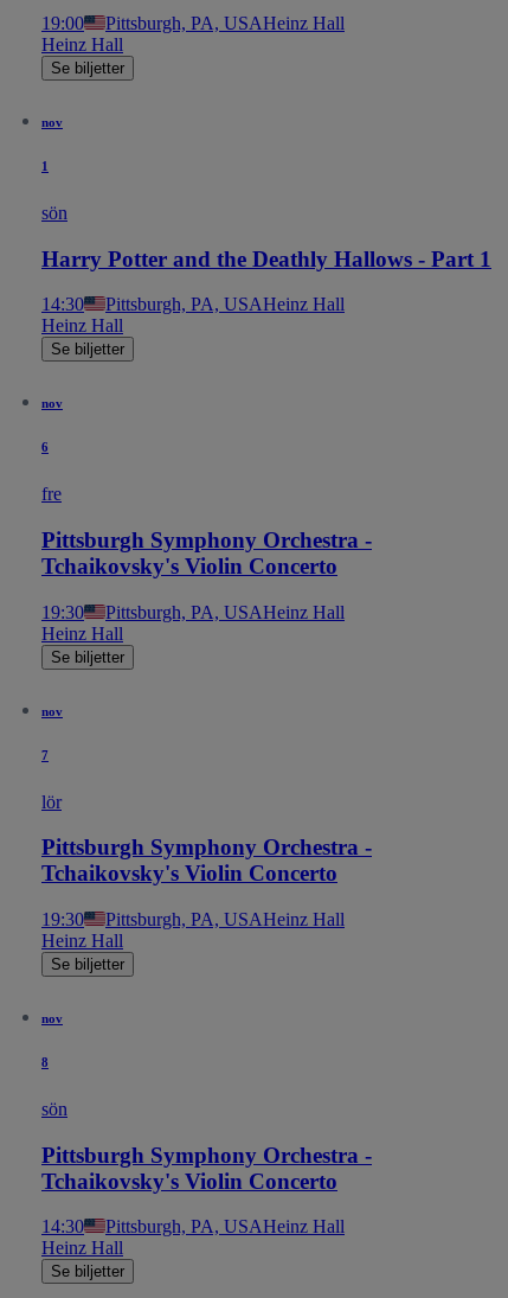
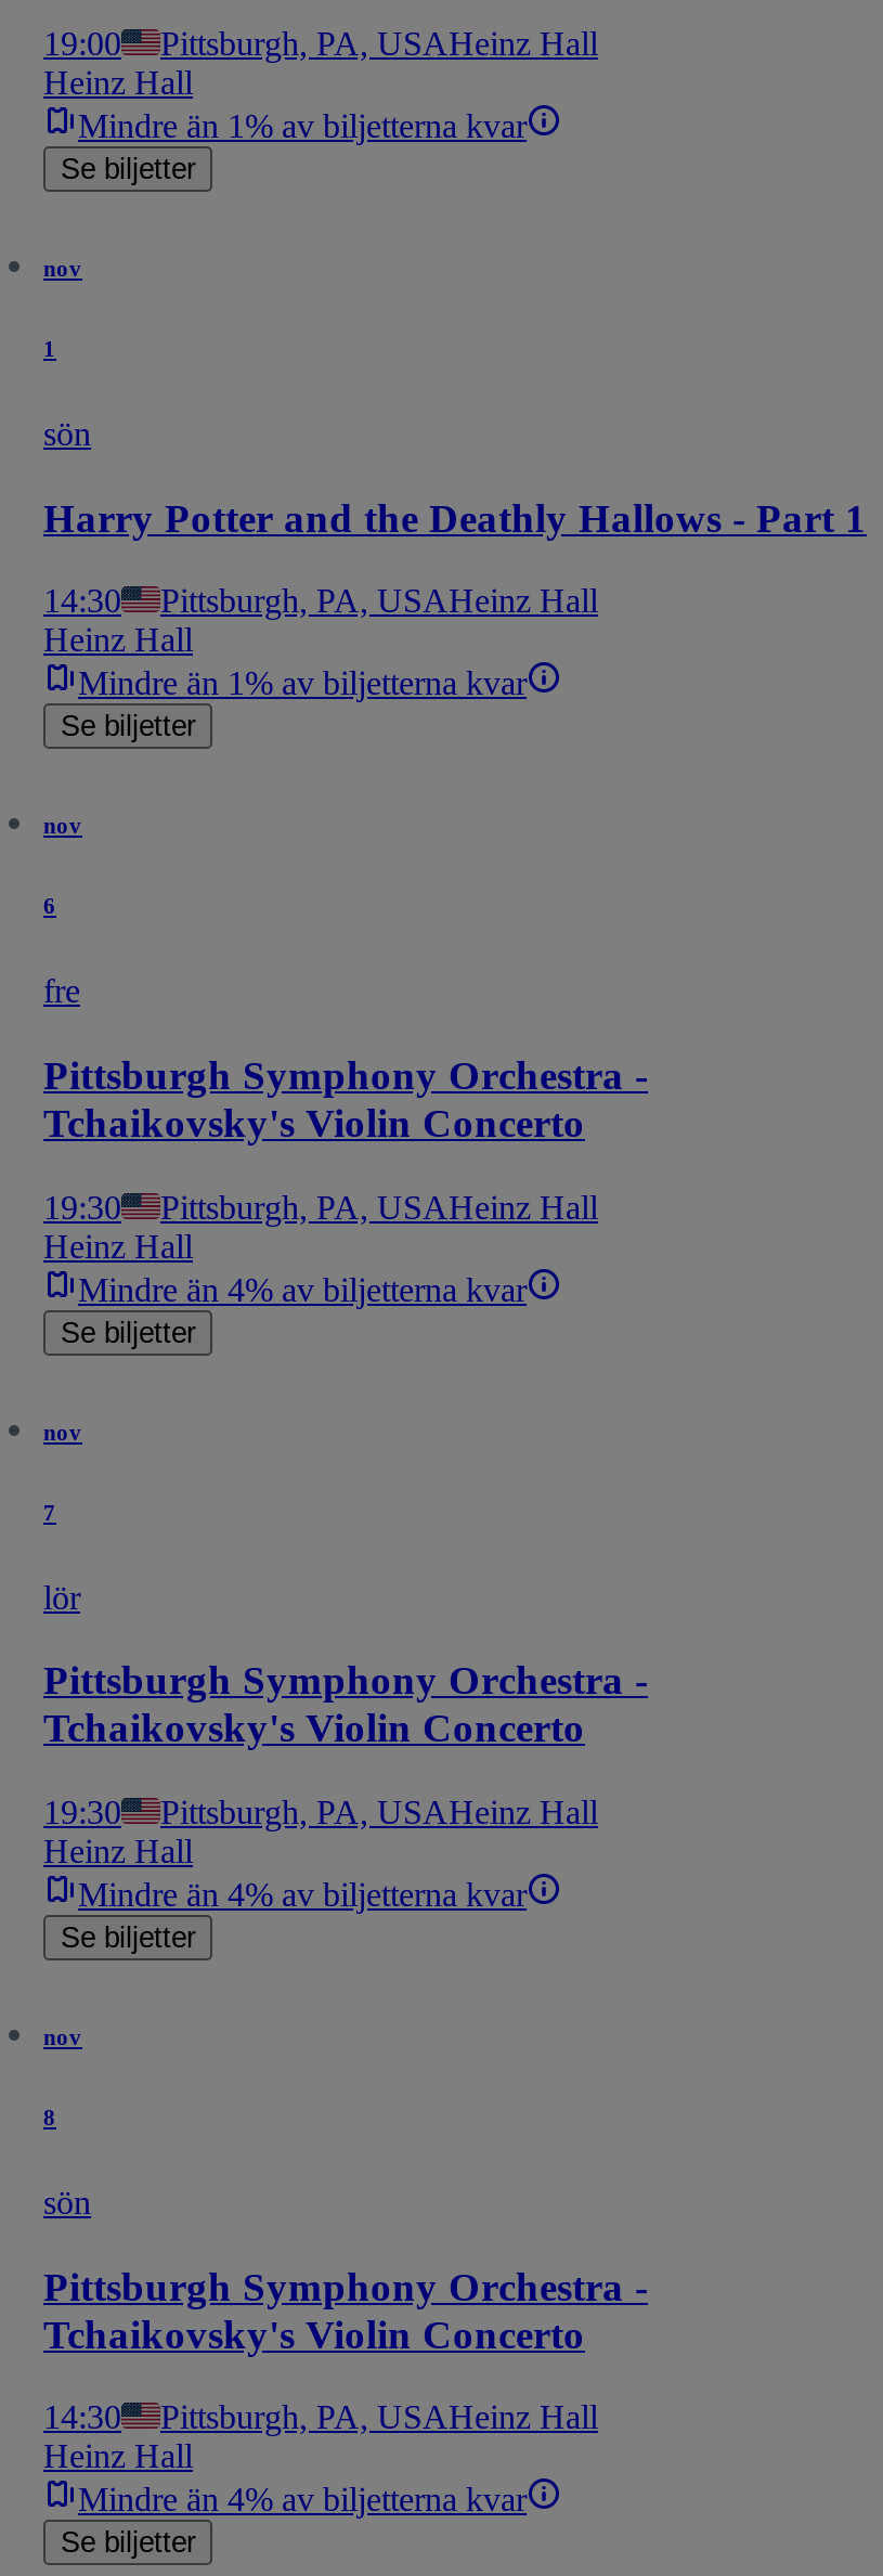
+ Mindre än 1% av biljetterna kvar

+ Mindre än 1% av biljetterna kvar

+ Mindre än 4% av biljetterna kvar

+ Mindre än 4% av biljetterna kvar

+ Mindre än 4% av biljetterna kvar
